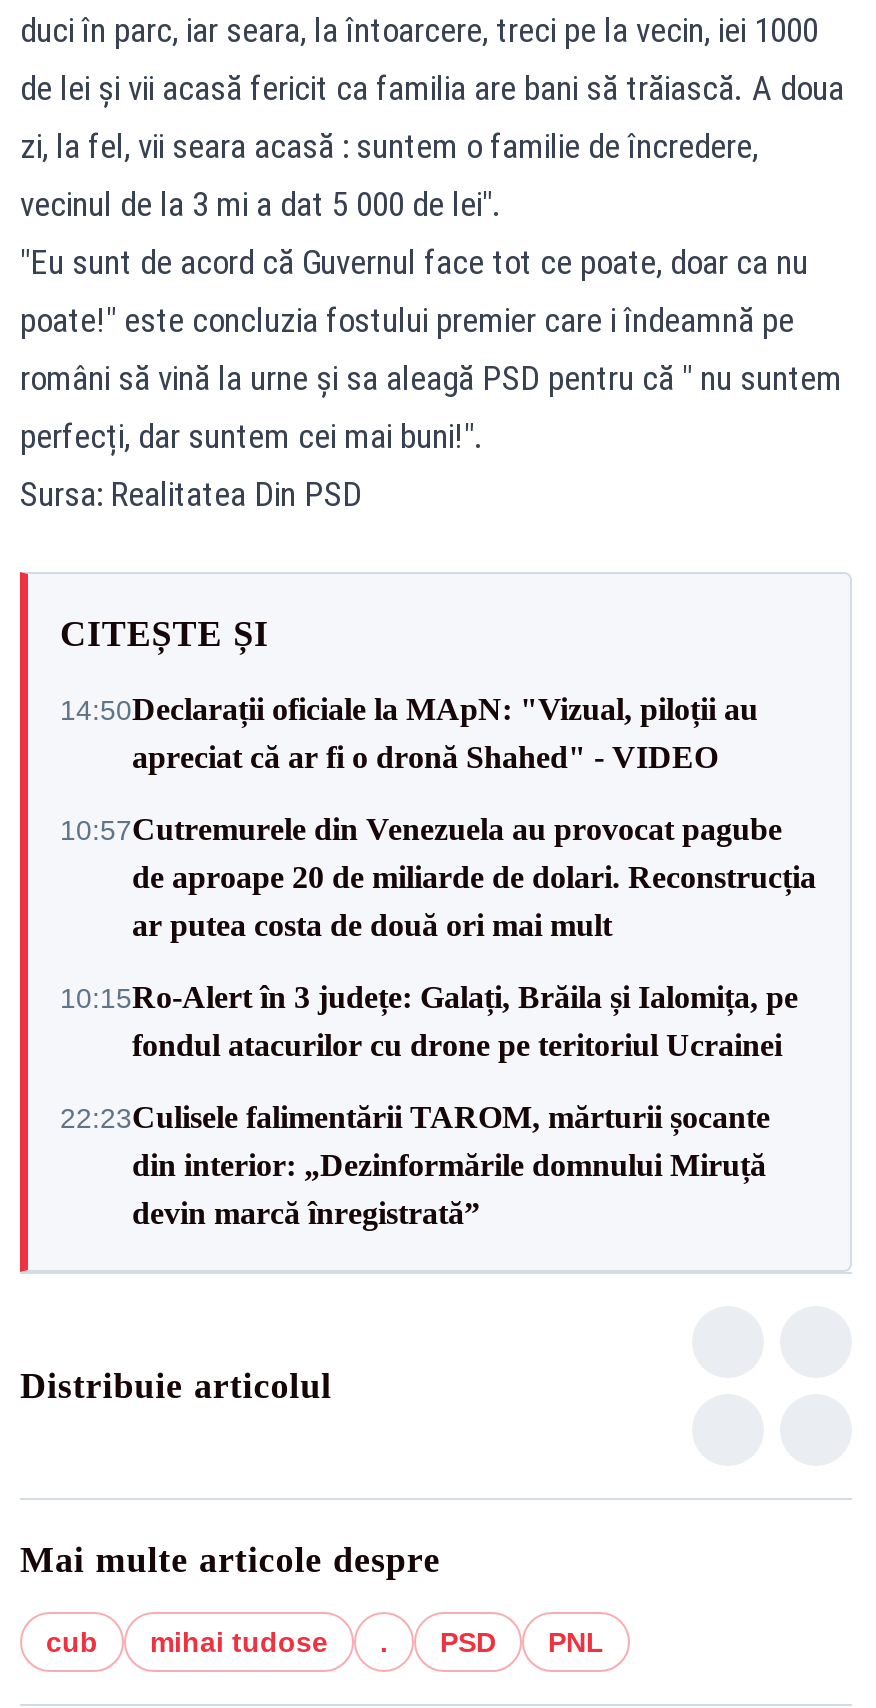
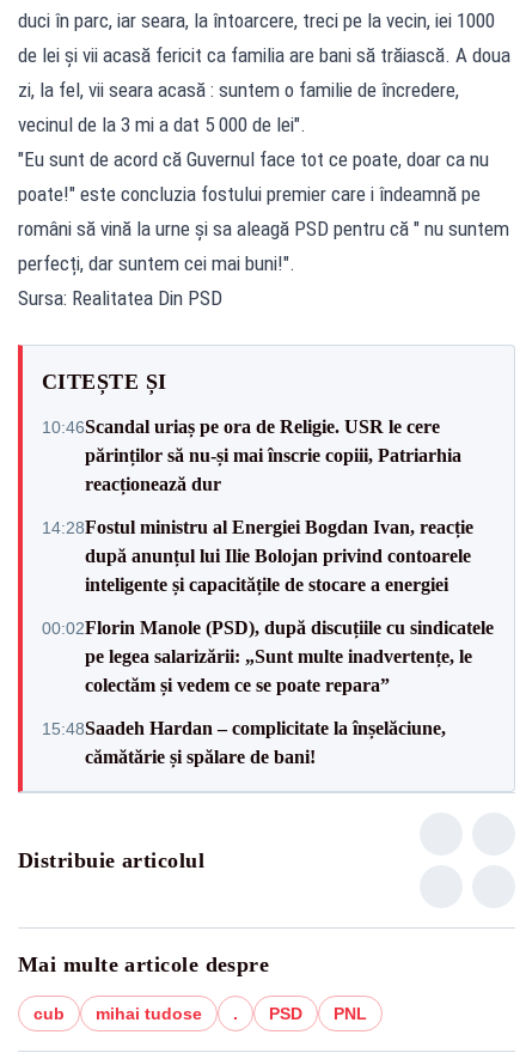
- 14:50Declarații oficiale la MApN: "Vizual, piloții au
- apreciat că ar fi o dronă Shahed" - VIDEO
+ 10:46Scandal uriaș pe ora de Religie. USR le cere
+ părinților să nu-și mai înscrie copiii, Patriarhia
+ reacționează dur

- 10:57Cutremurele din Venezuela au provocat pagube
- de aproape 20 de miliarde de dolari. Reconstrucția
- ar putea costa de două ori mai mult
+ 14:28Fostul ministru al Energiei Bogdan Ivan, reacție
+ după anunțul lui Ilie Bolojan privind contoarele
+ inteligente și capacitățile de stocare a energiei

- 10:15Ro‑Alert în 3 județe: Galați, Brăila și Ialomița, pe
- fondul atacurilor cu drone pe teritoriul Ucrainei
+ 00:02Florin Manole (PSD), după discuțiile cu sindicatele
+ pe legea salarizării: „Sunt multe inadvertențe, le
+ colectăm și vedem ce se poate repara”

- 22:23Culisele falimentării TAROM, mărturii șocante
- din interior: „Dezinformările domnului Miruță
- devin marcă înregistrată”
+ 15:48Saadeh Hardan – complicitate la înșelăciune,
+ cămătărie și spălare de bani!
